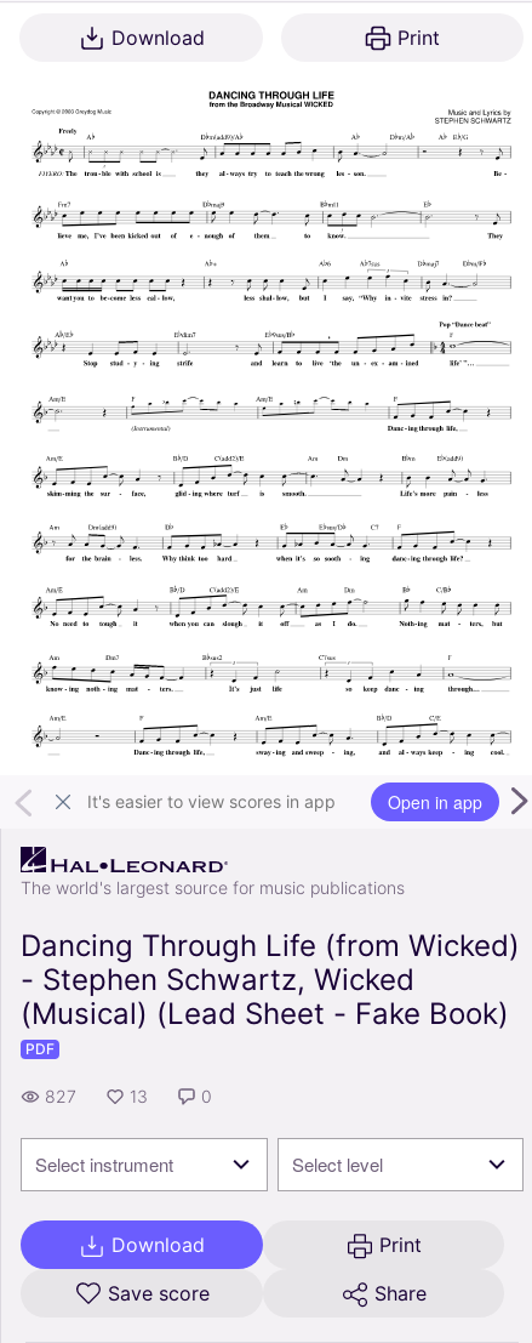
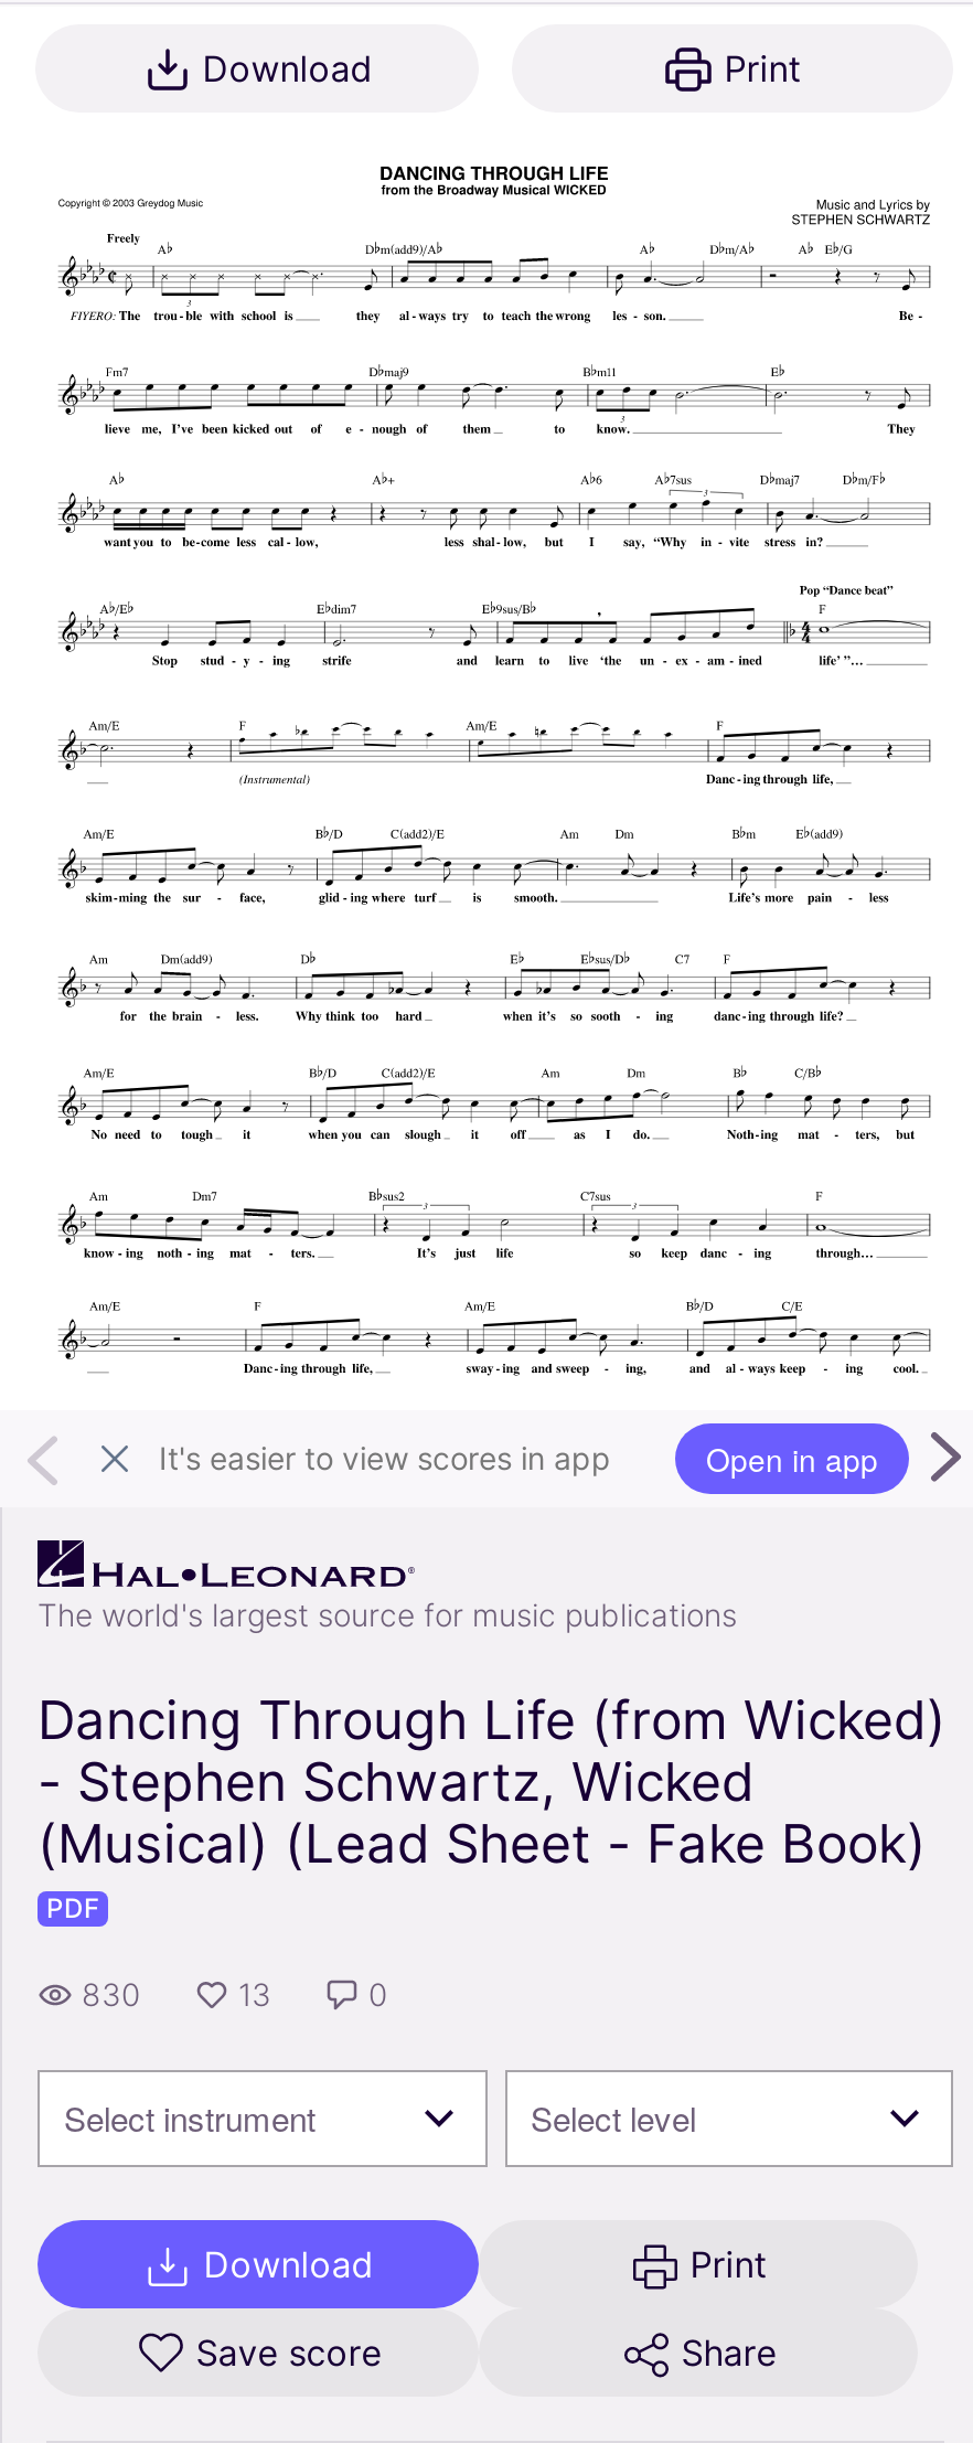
- 827
+ 830
